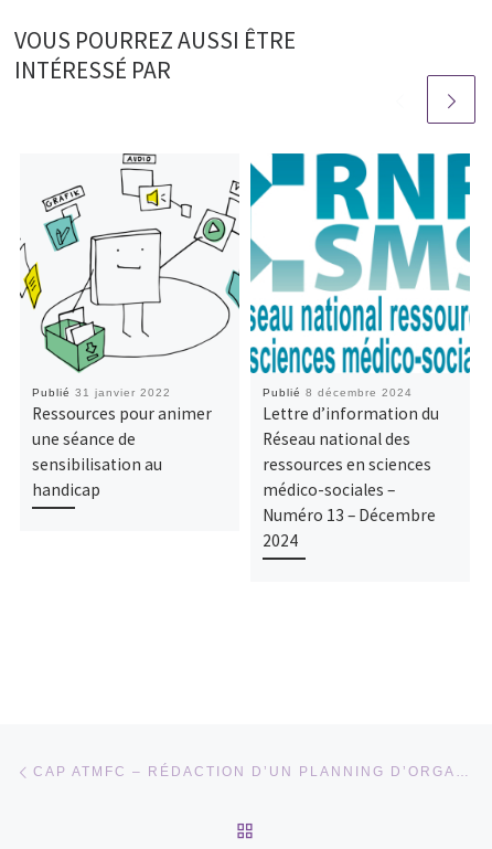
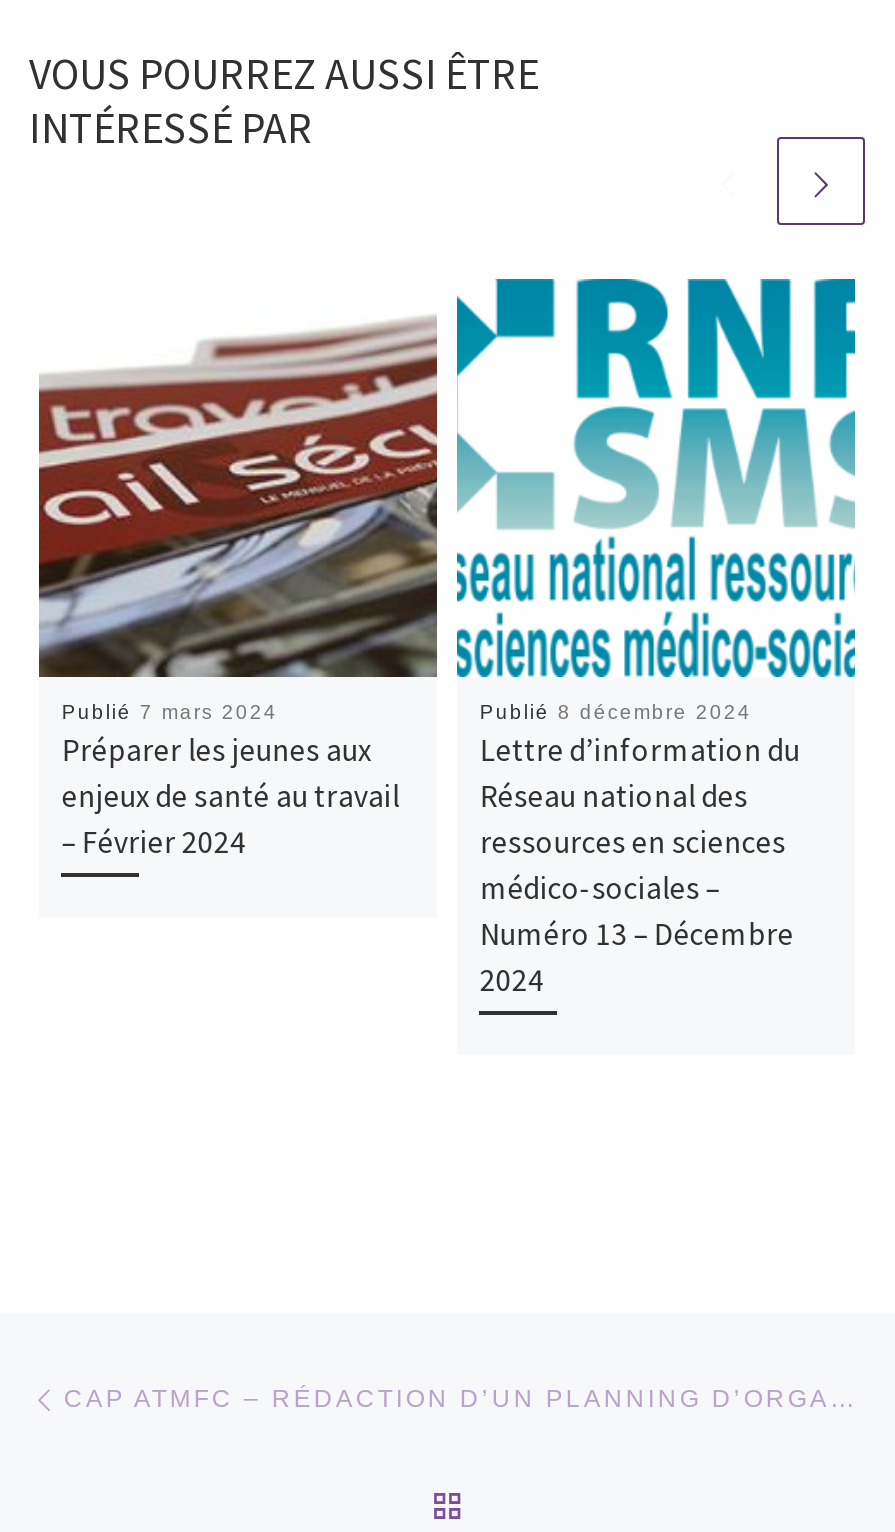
- [image]
- Publié 31 janvier 2022
- Ressources pour animer
- une séance de
- sensibilisation au
- handicap
+ [image]
+ Publié 7 mars 2024
+ Préparer les jeunes aux
+ enjeux de santé au travail
+ – Février 2024
